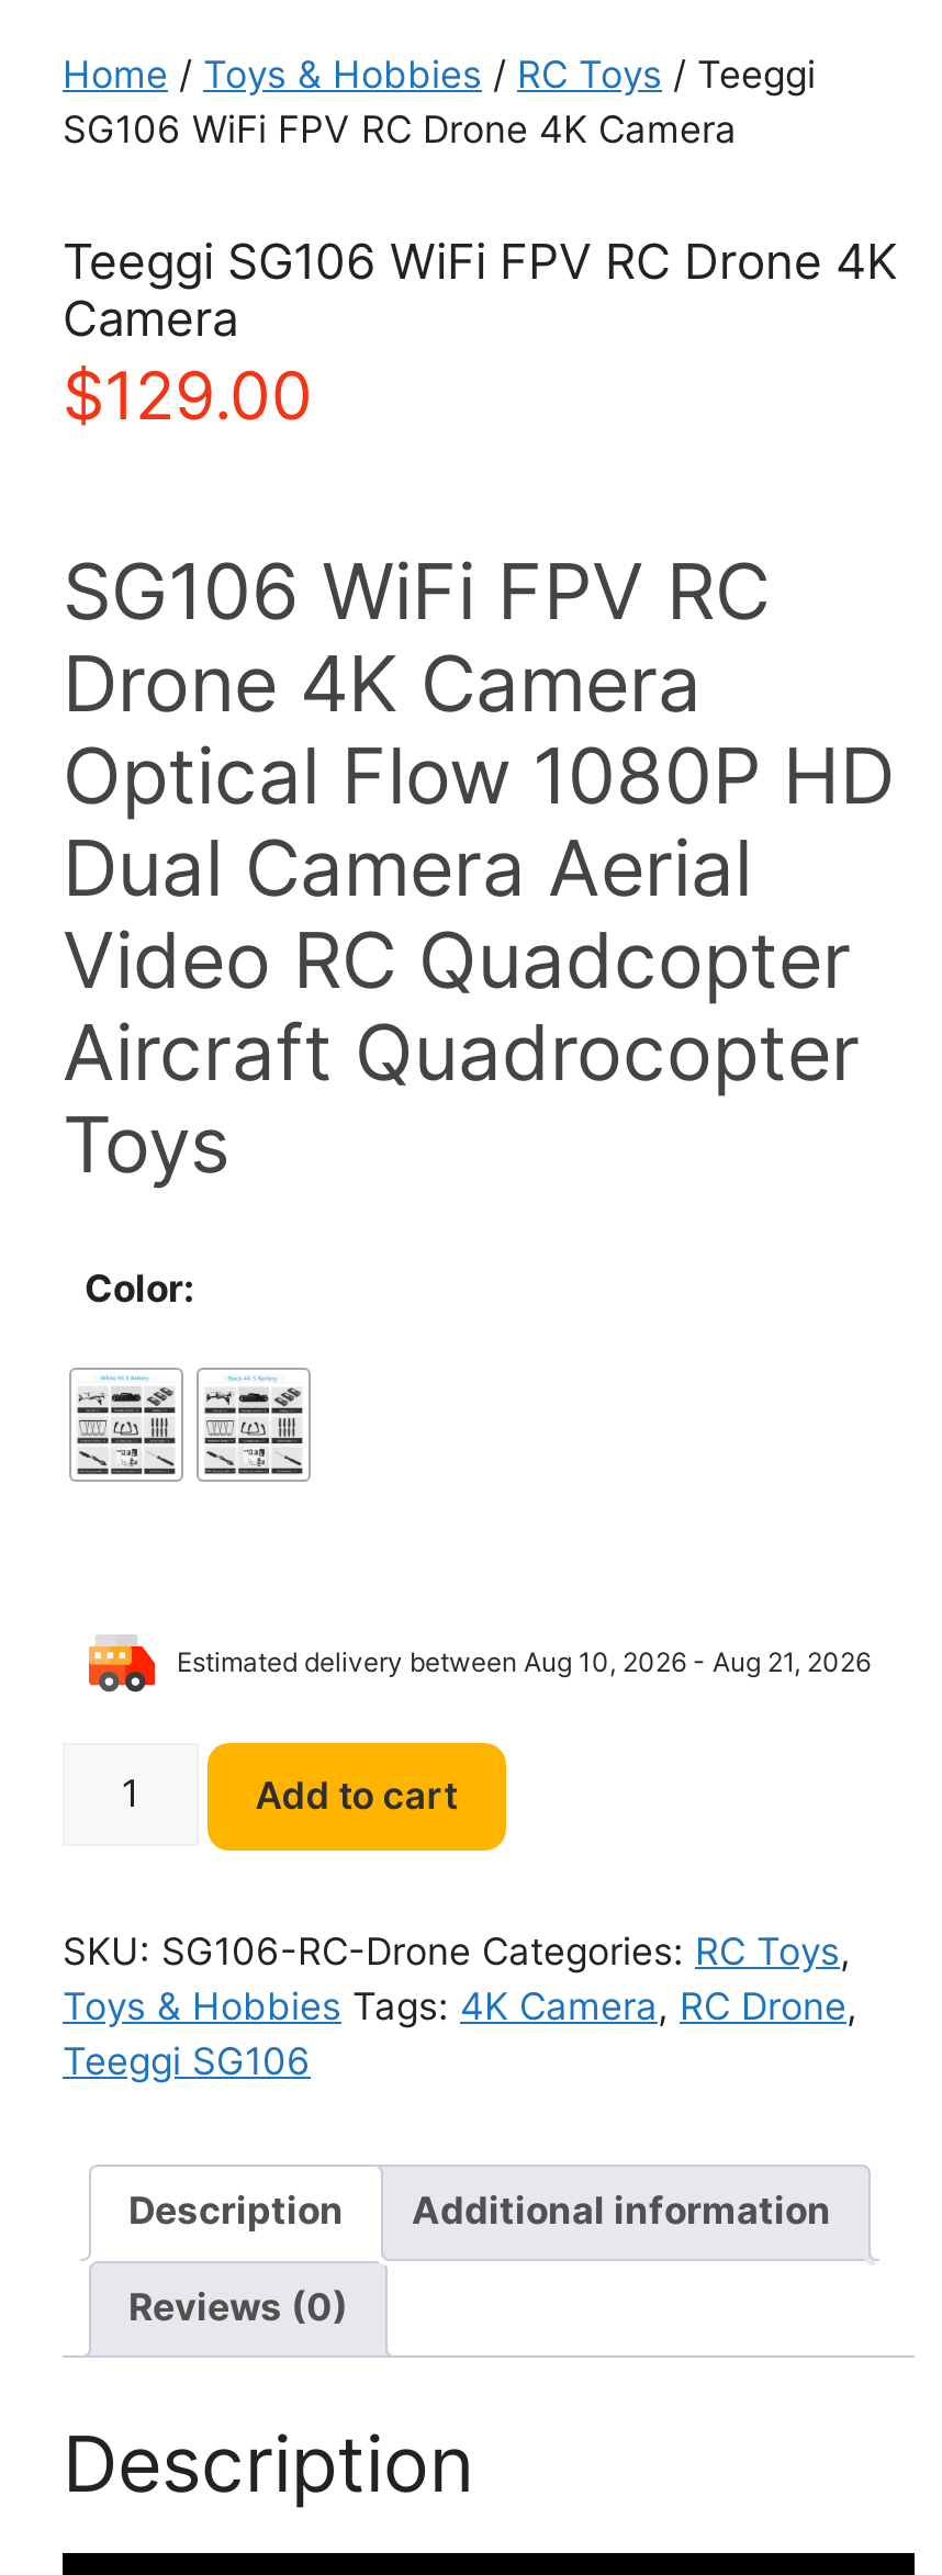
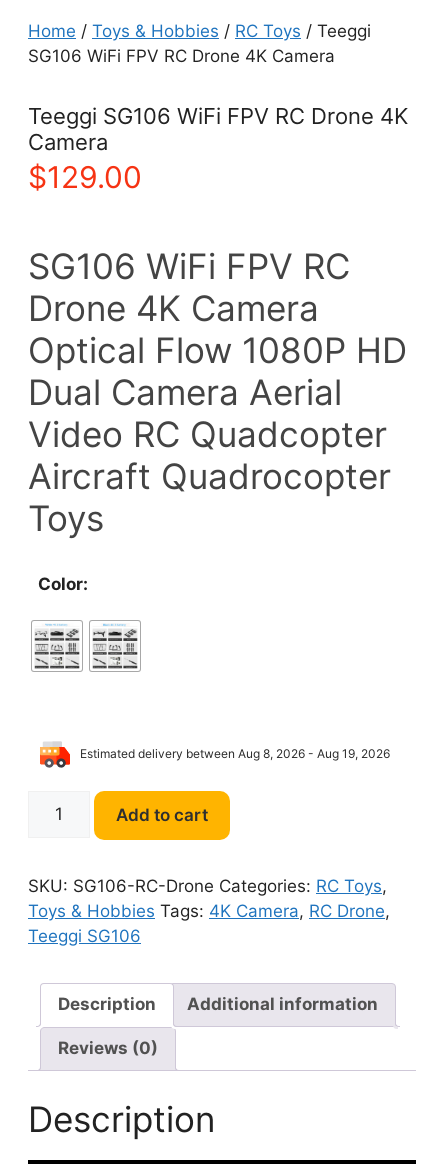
- Estimated delivery between Aug 10, 2026 - Aug 21, 2026
+ Estimated delivery between Aug 8, 2026 - Aug 19, 2026
